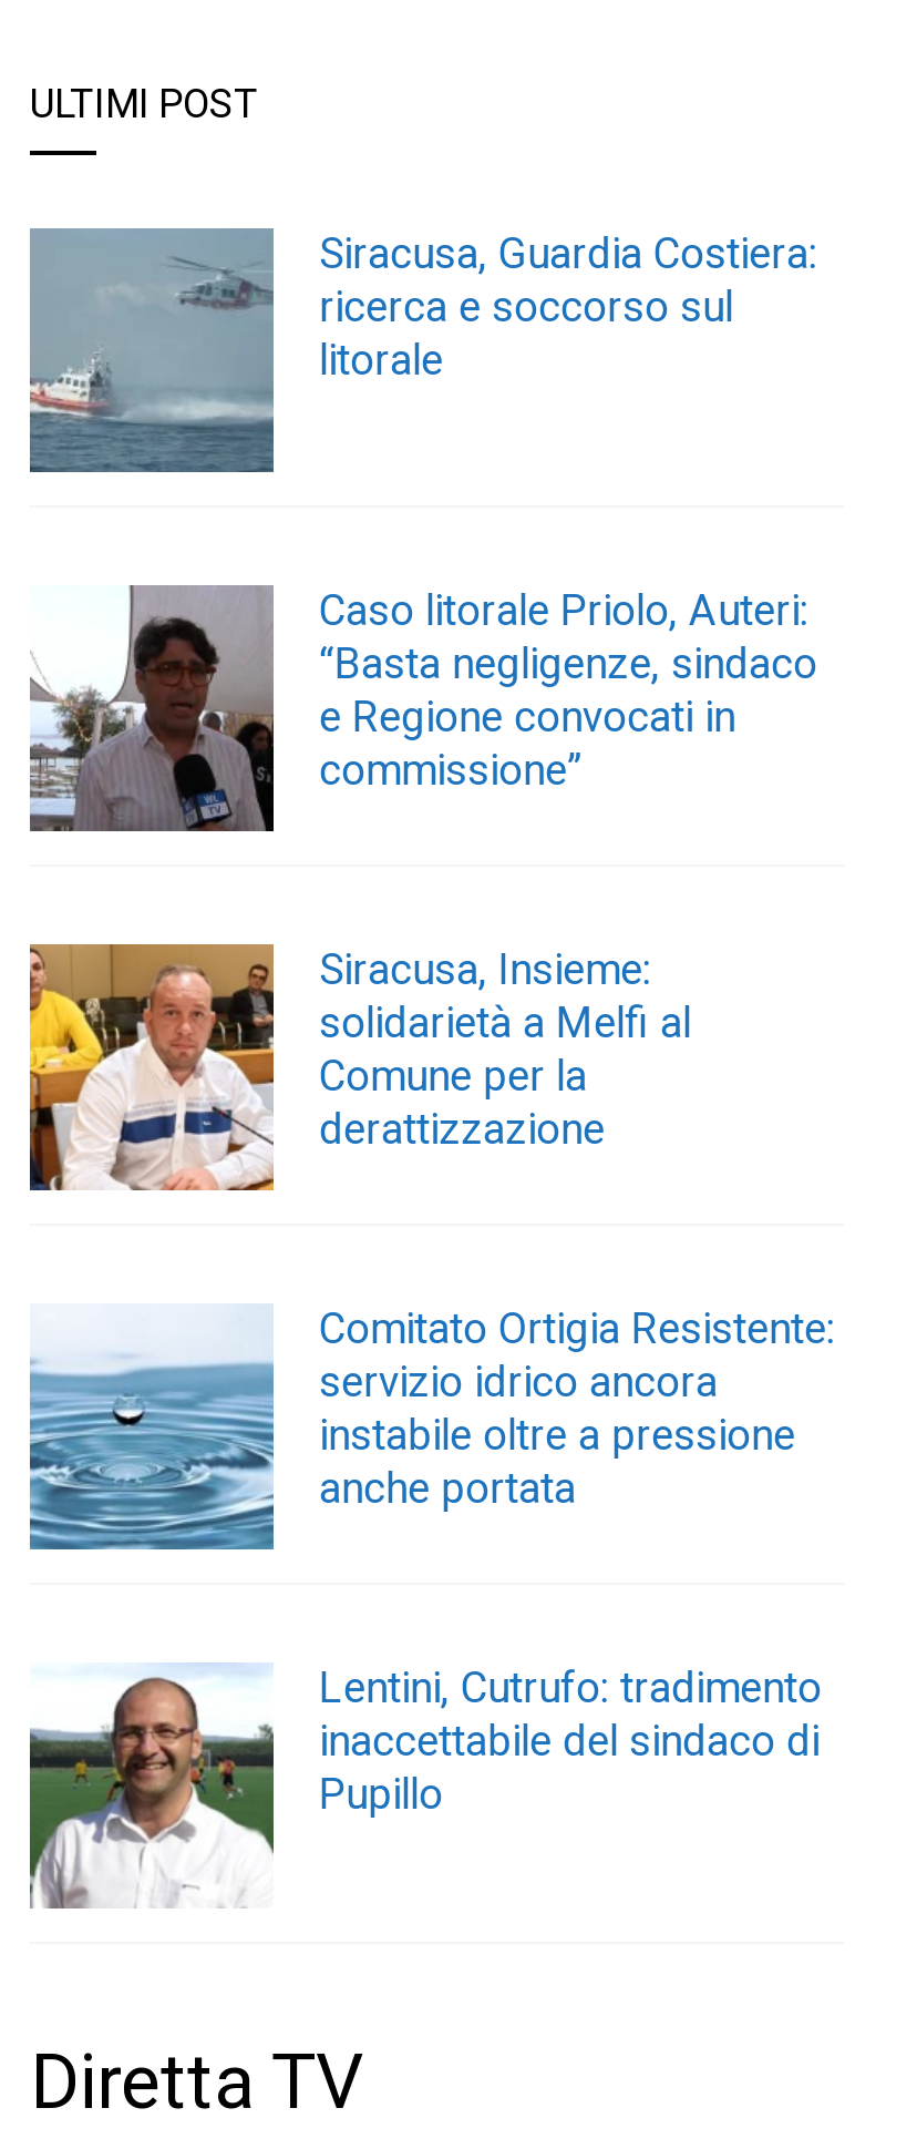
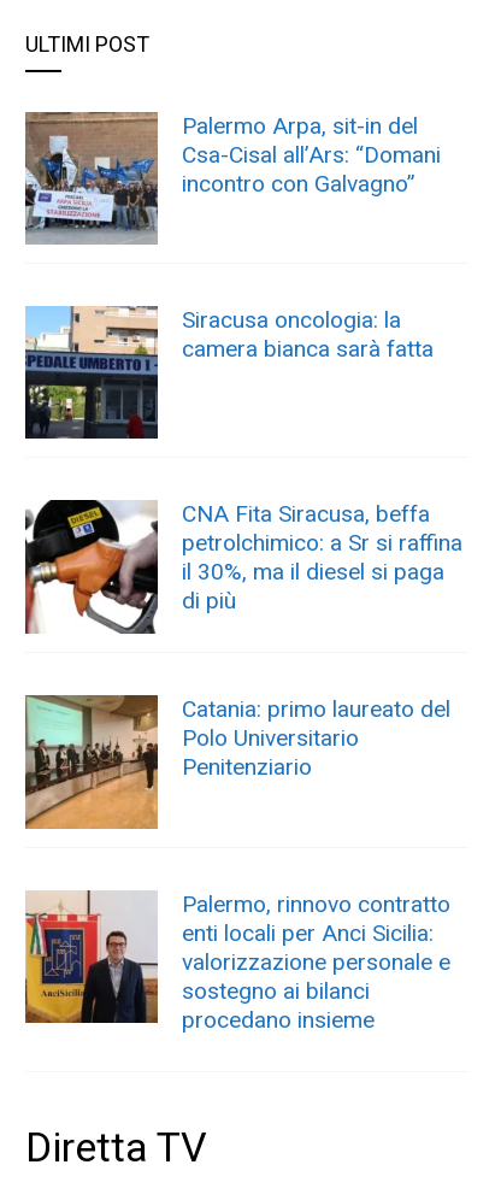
- [image]
- Siracusa, Guardia Costiera:
- ricerca e soccorso sul
- litorale
+ [image]
+ Palermo Arpa, sit-in del
+ Csa-Cisal all’Ars: “Domani
+ incontro con Galvagno”

- [image]
- Caso litorale Priolo, Auteri:
- “Basta negligenze, sindaco
- e Regione convocati in
- commissione”
+ [image]
+ Siracusa oncologia: la
+ camera bianca sarà fatta

- [image]
- Siracusa, Insieme:
- solidarietà a Melfi al
- Comune per la
- derattizzazione
+ [image]
+ CNA Fita Siracusa, beffa
+ petrolchimico: a Sr si raffina
+ il 30%, ma il diesel si paga
+ di più

- [image]
- Comitato Ortigia Resistente:
- servizio idrico ancora
- instabile oltre a pressione
- anche portata
+ [image]
+ Catania: primo laureato del
+ Polo Universitario
+ Penitenziario

- [image]
- Lentini, Cutrufo: tradimento
- inaccettabile del sindaco di
- Pupillo
+ [image]
+ Palermo, rinnovo contratto
+ enti locali per Anci Sicilia:
+ valorizzazione personale e
+ sostegno ai bilanci
+ procedano insieme
